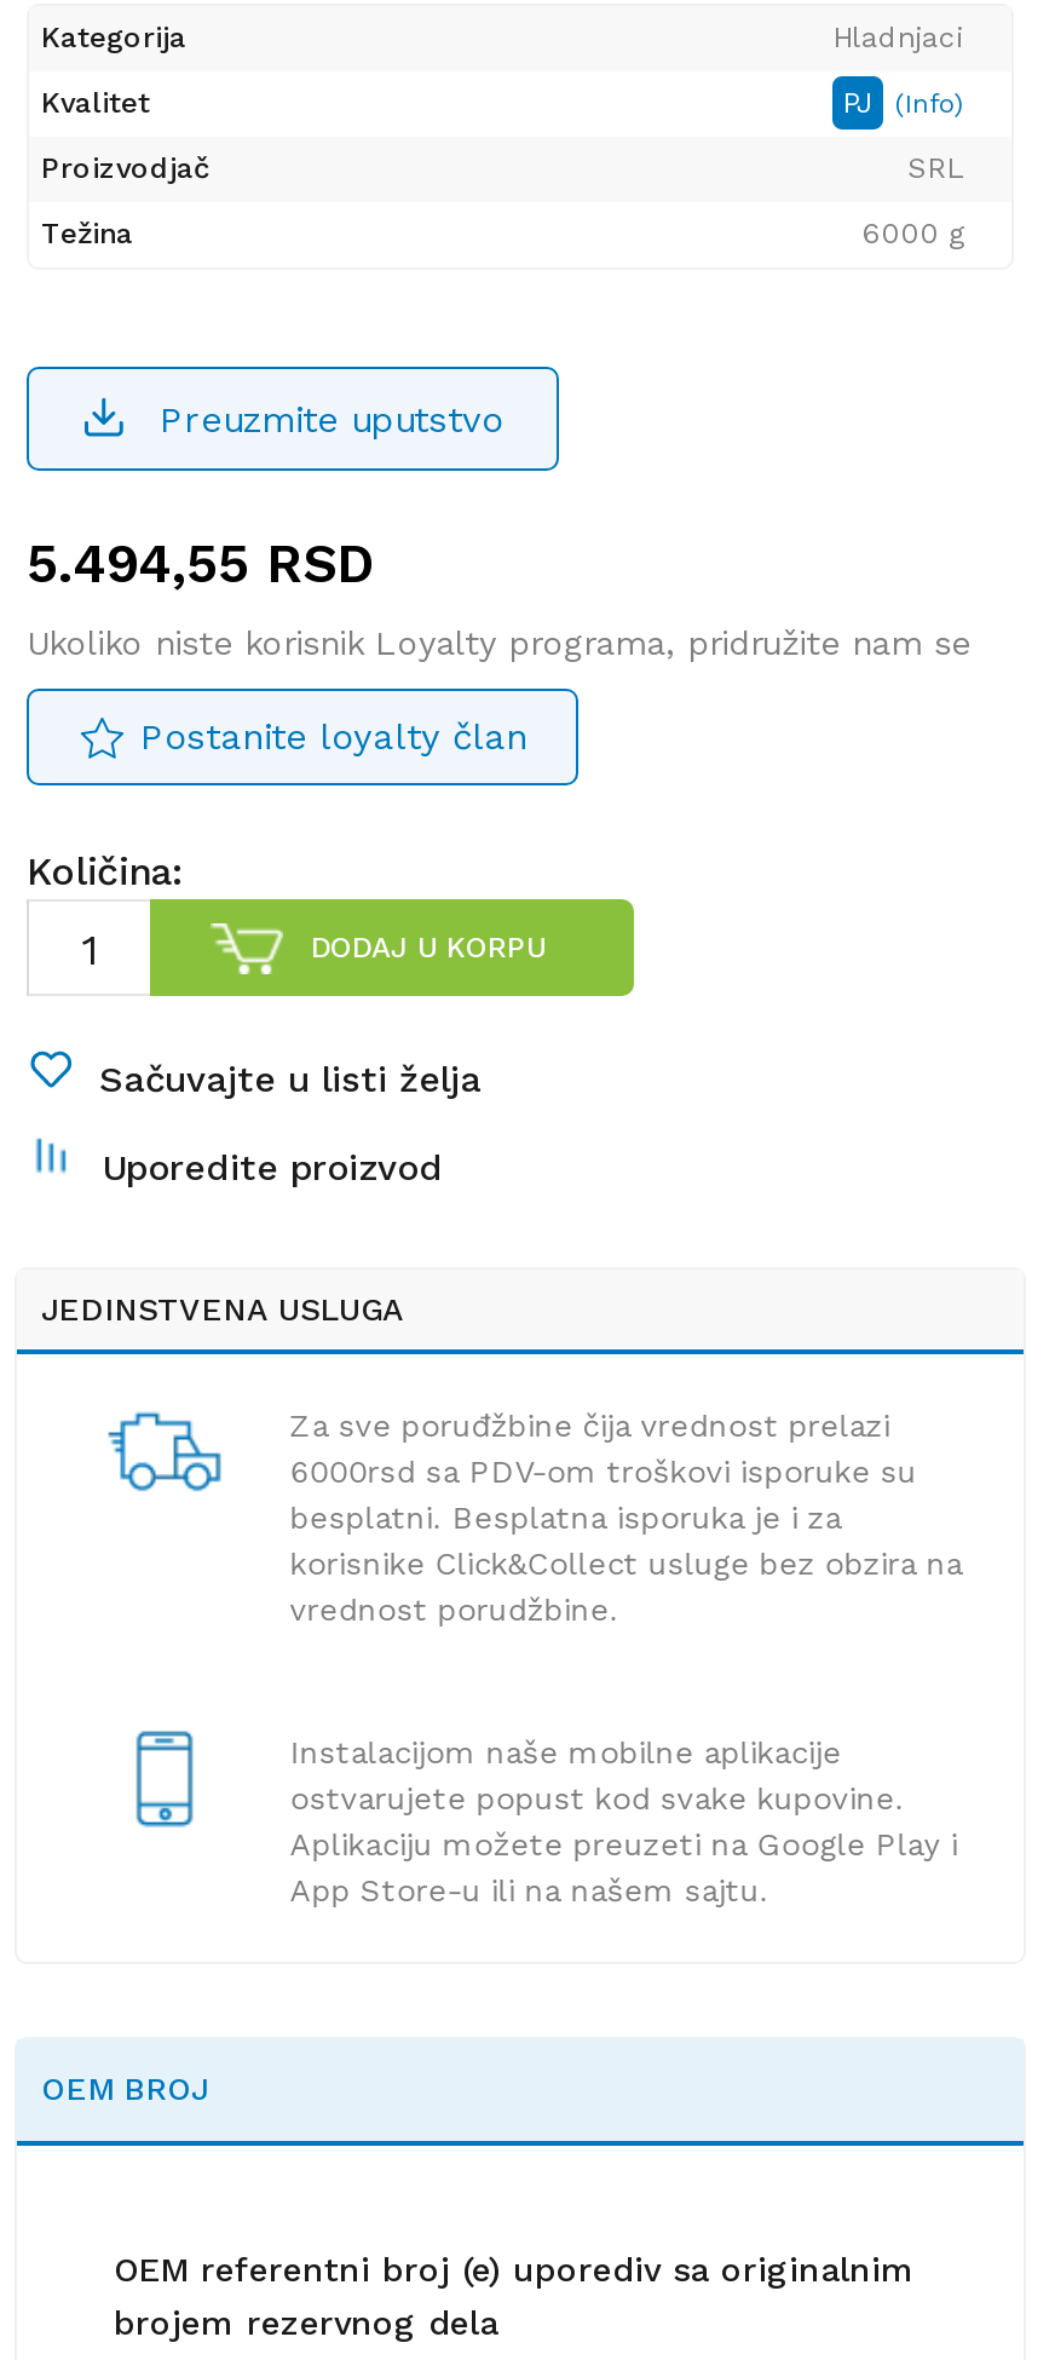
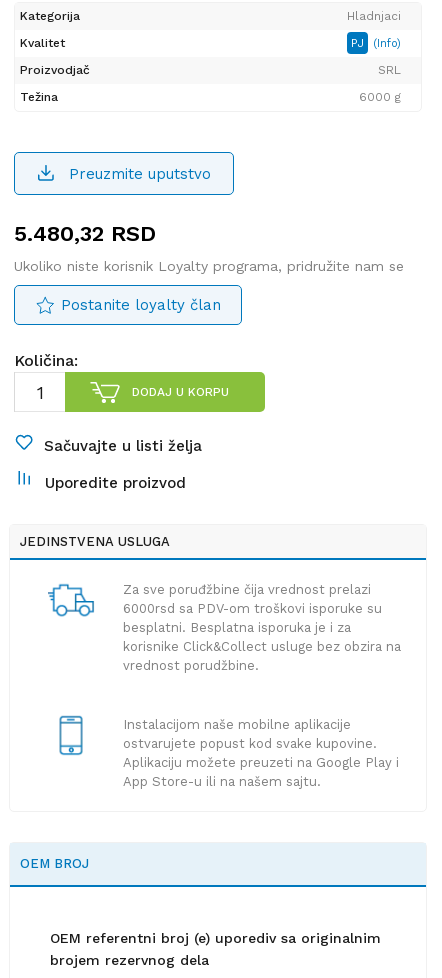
- 5.494,55 RSD
+ 5.480,32 RSD
